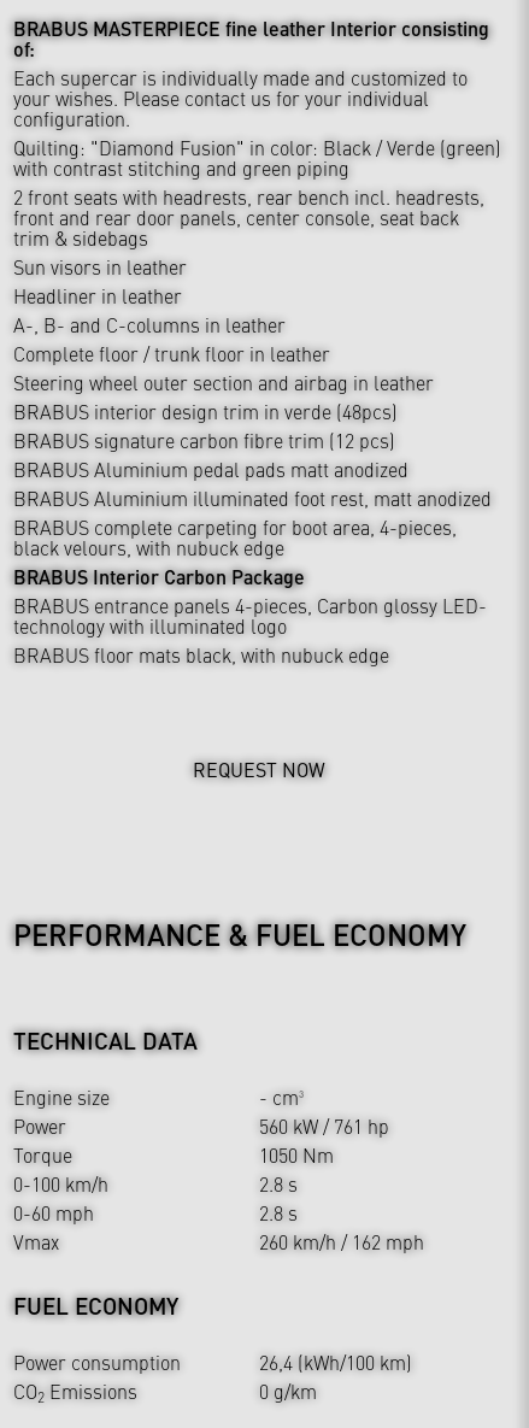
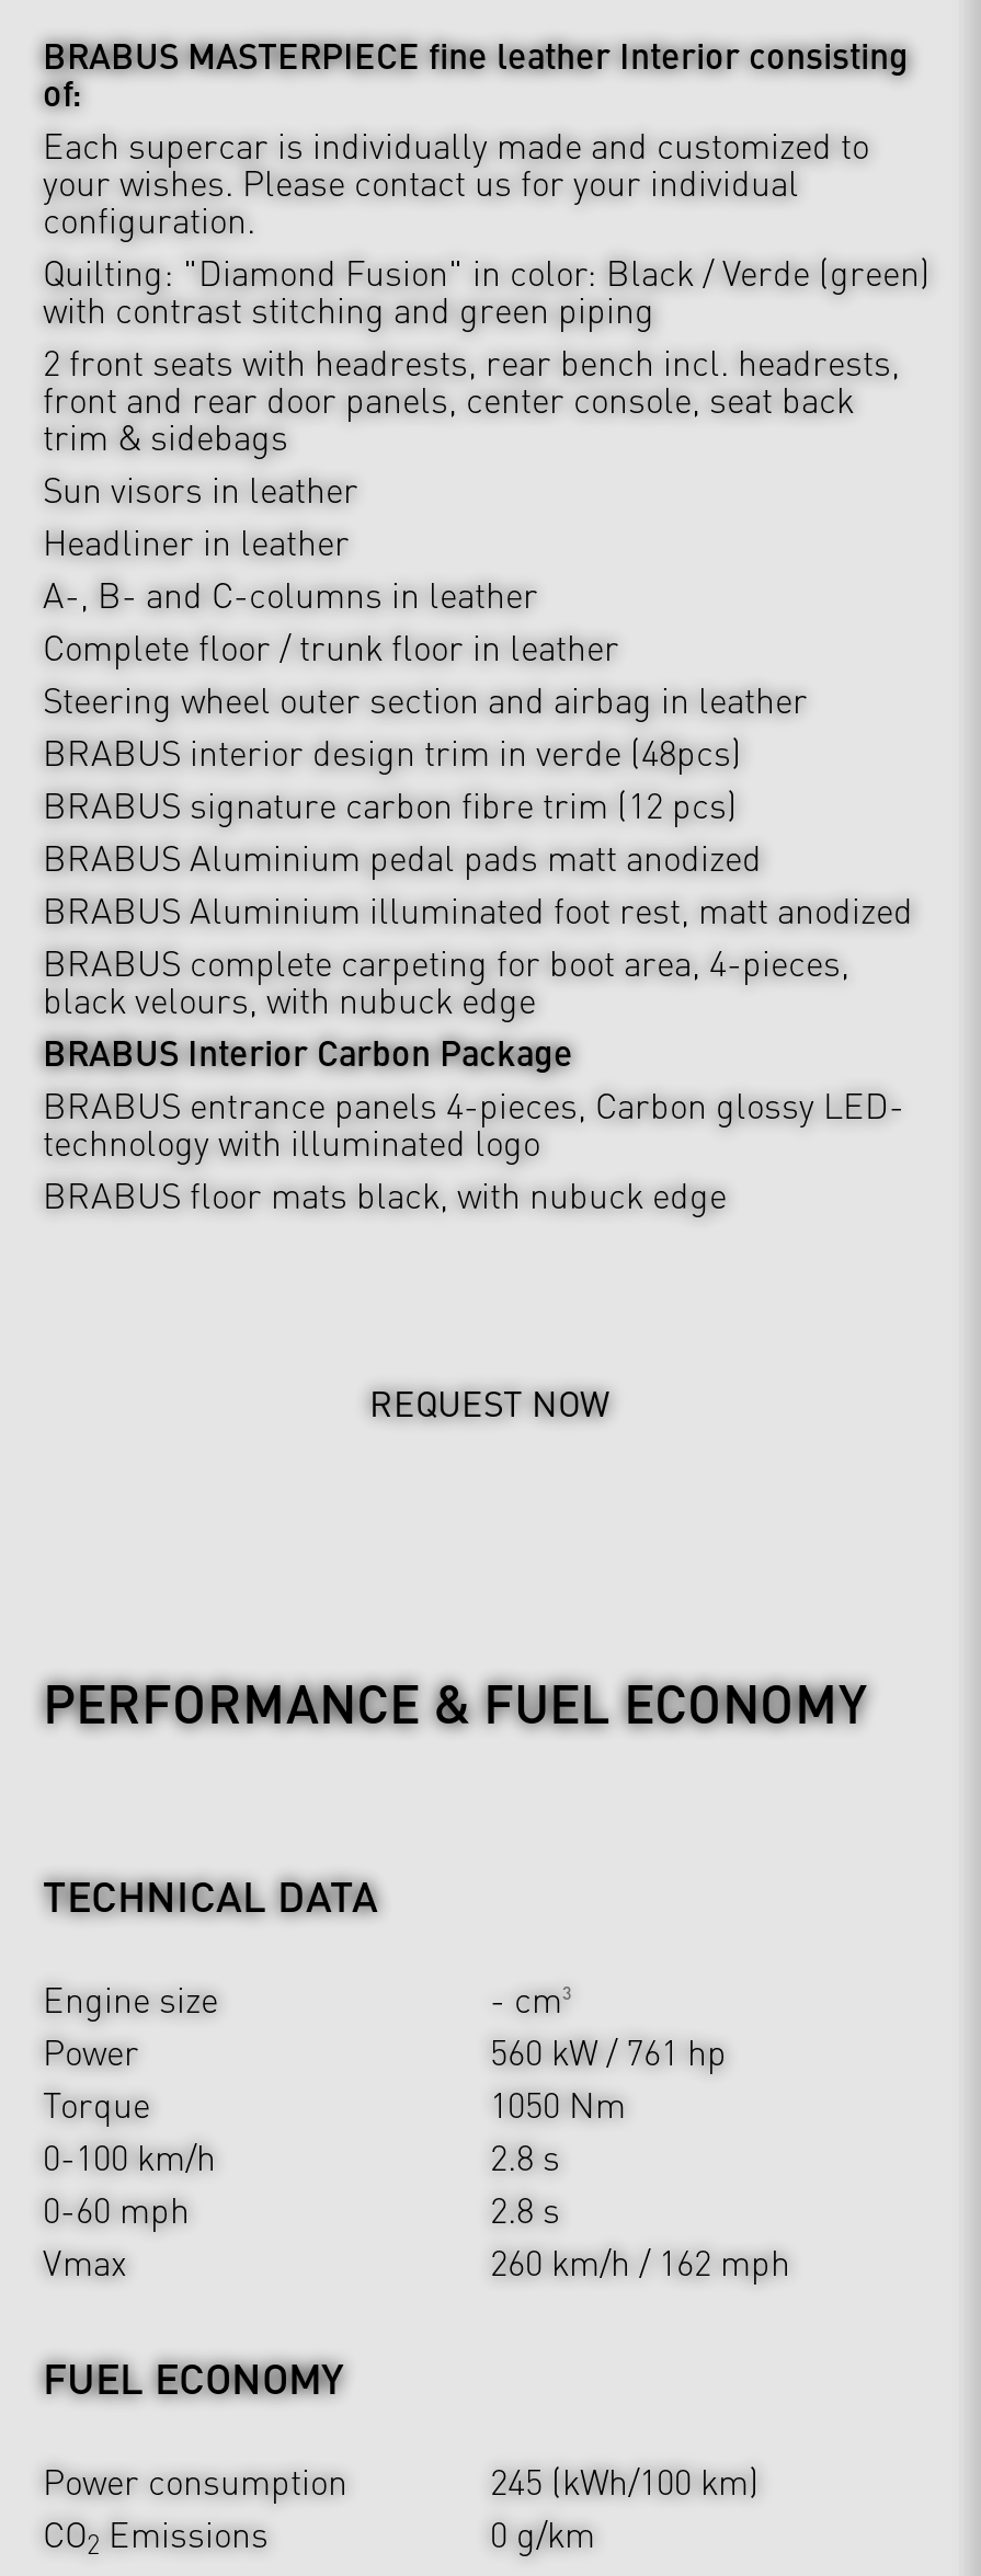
- 26,4 (kWh/100 km)
+ 245 (kWh/100 km)
